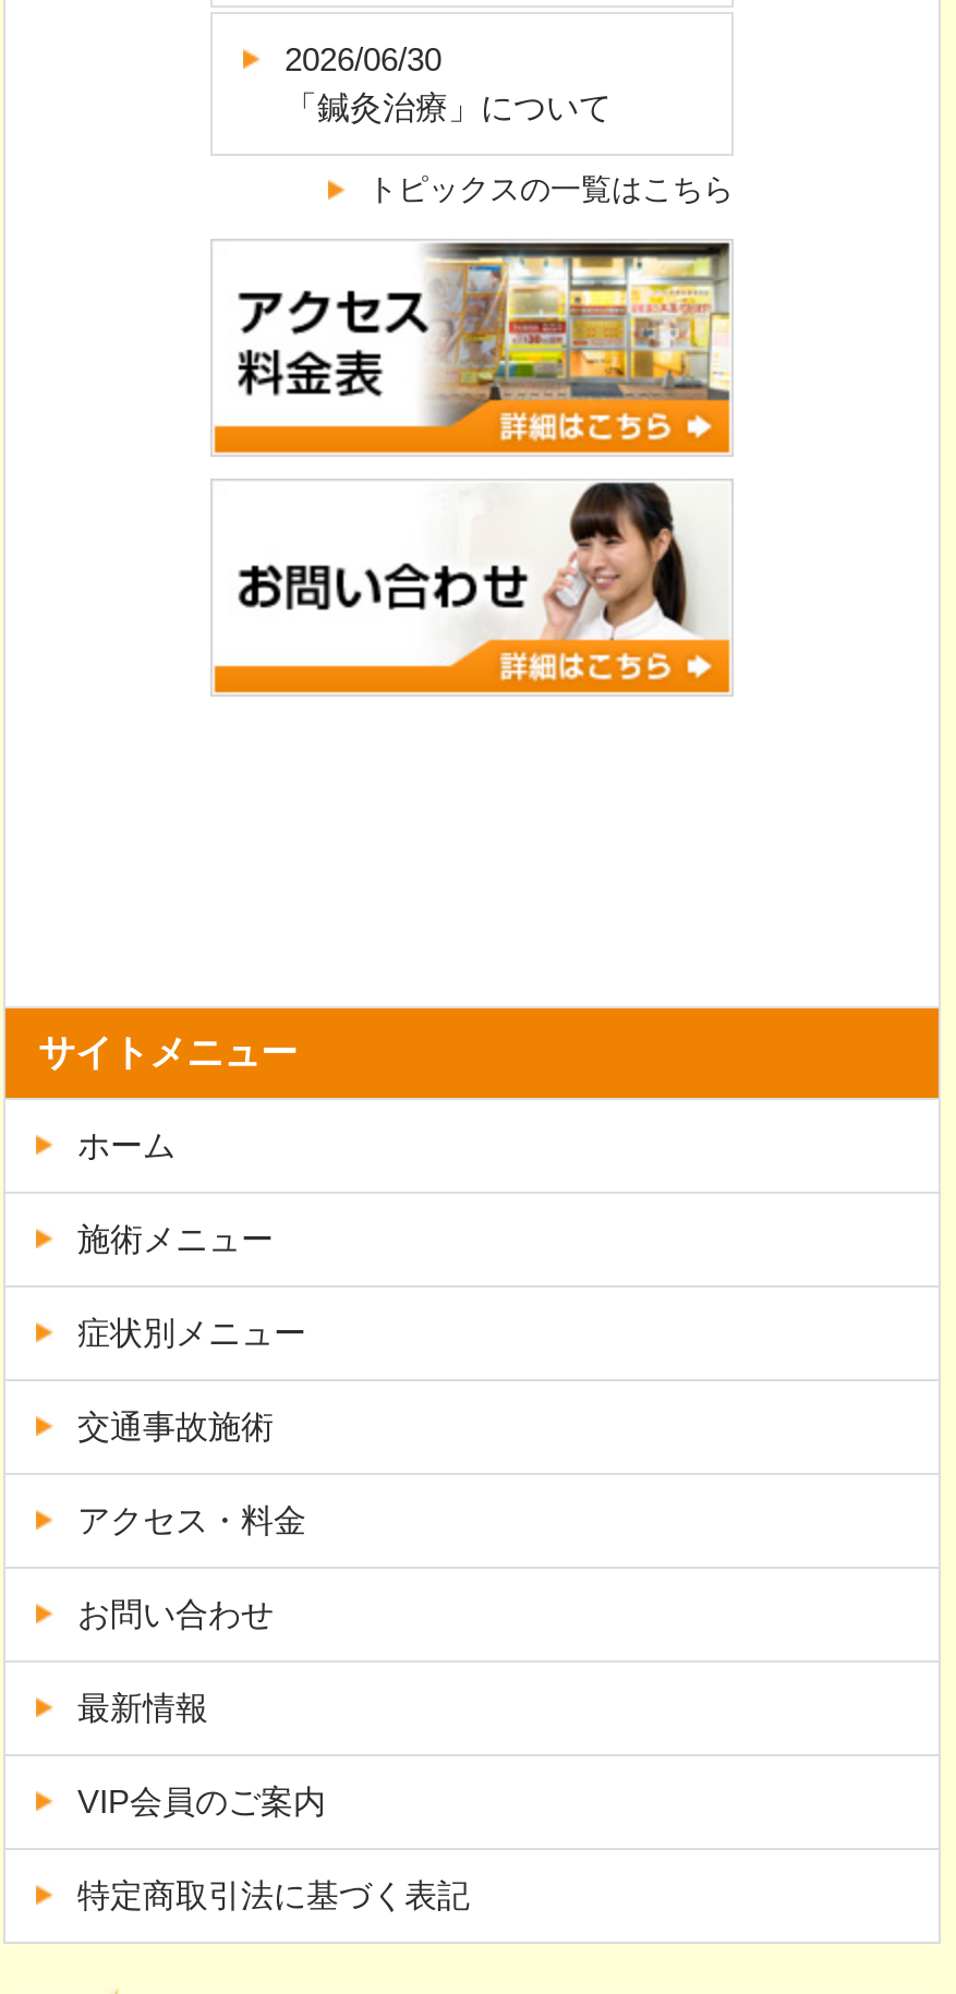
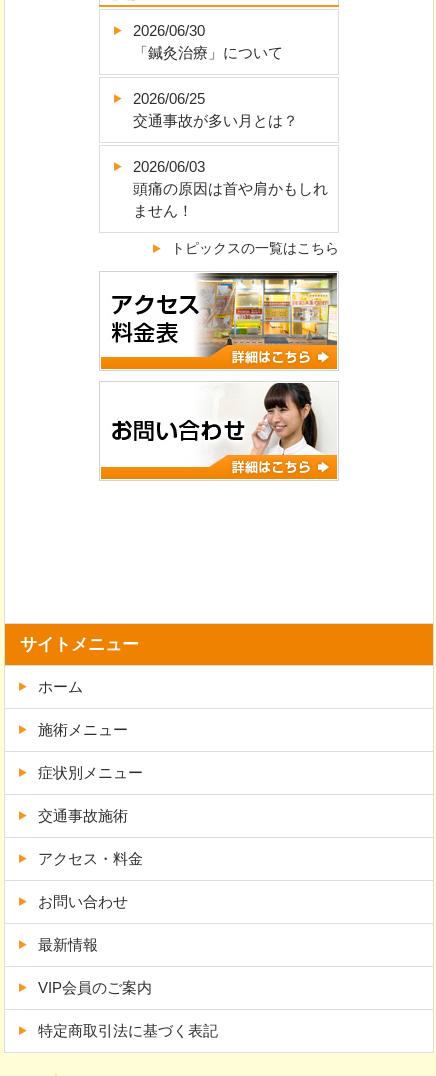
+ 2026/06/25
+ 交通事故が多い月とは？
+ 2026/06/03
+ 頭痛の原因は首や肩かもしれ
+ ません！
